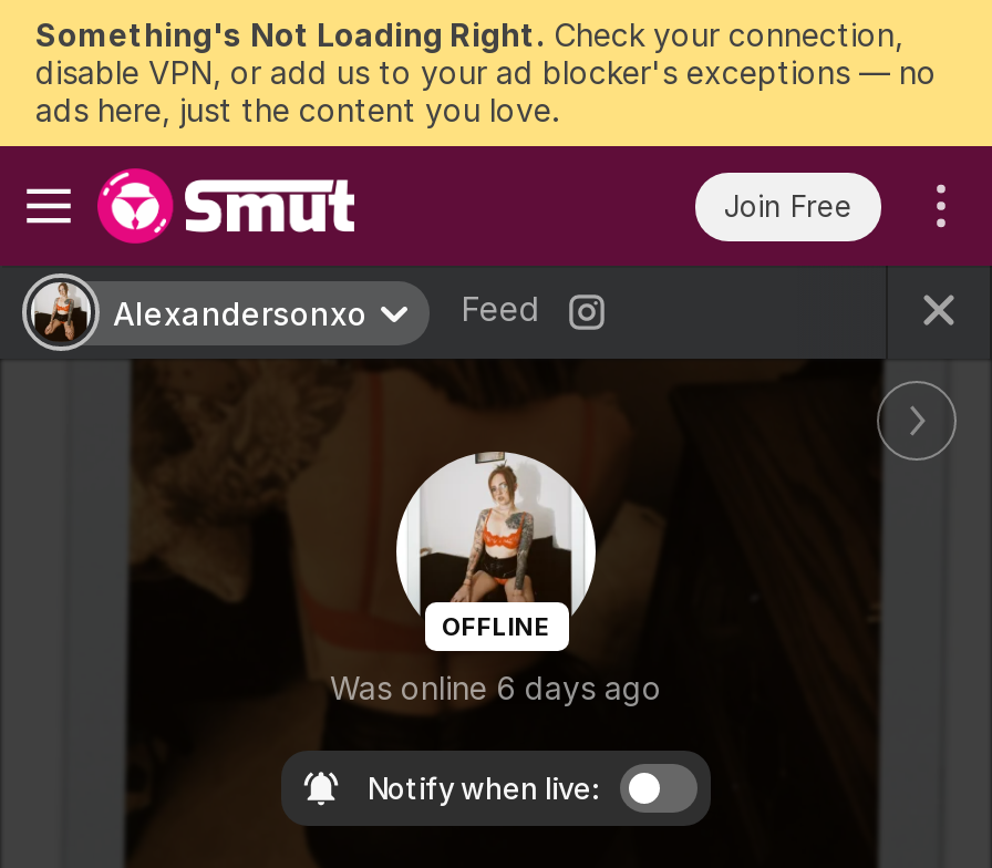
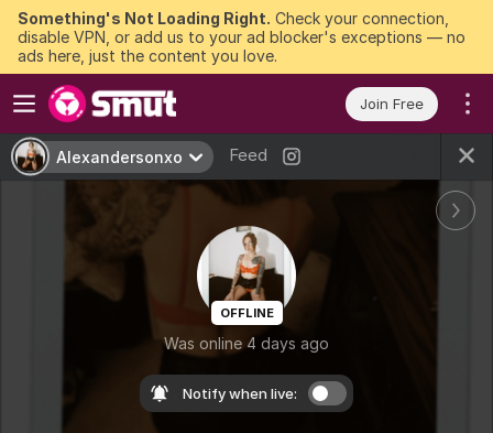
- Was online 6 days ago
+ Was online 4 days ago
